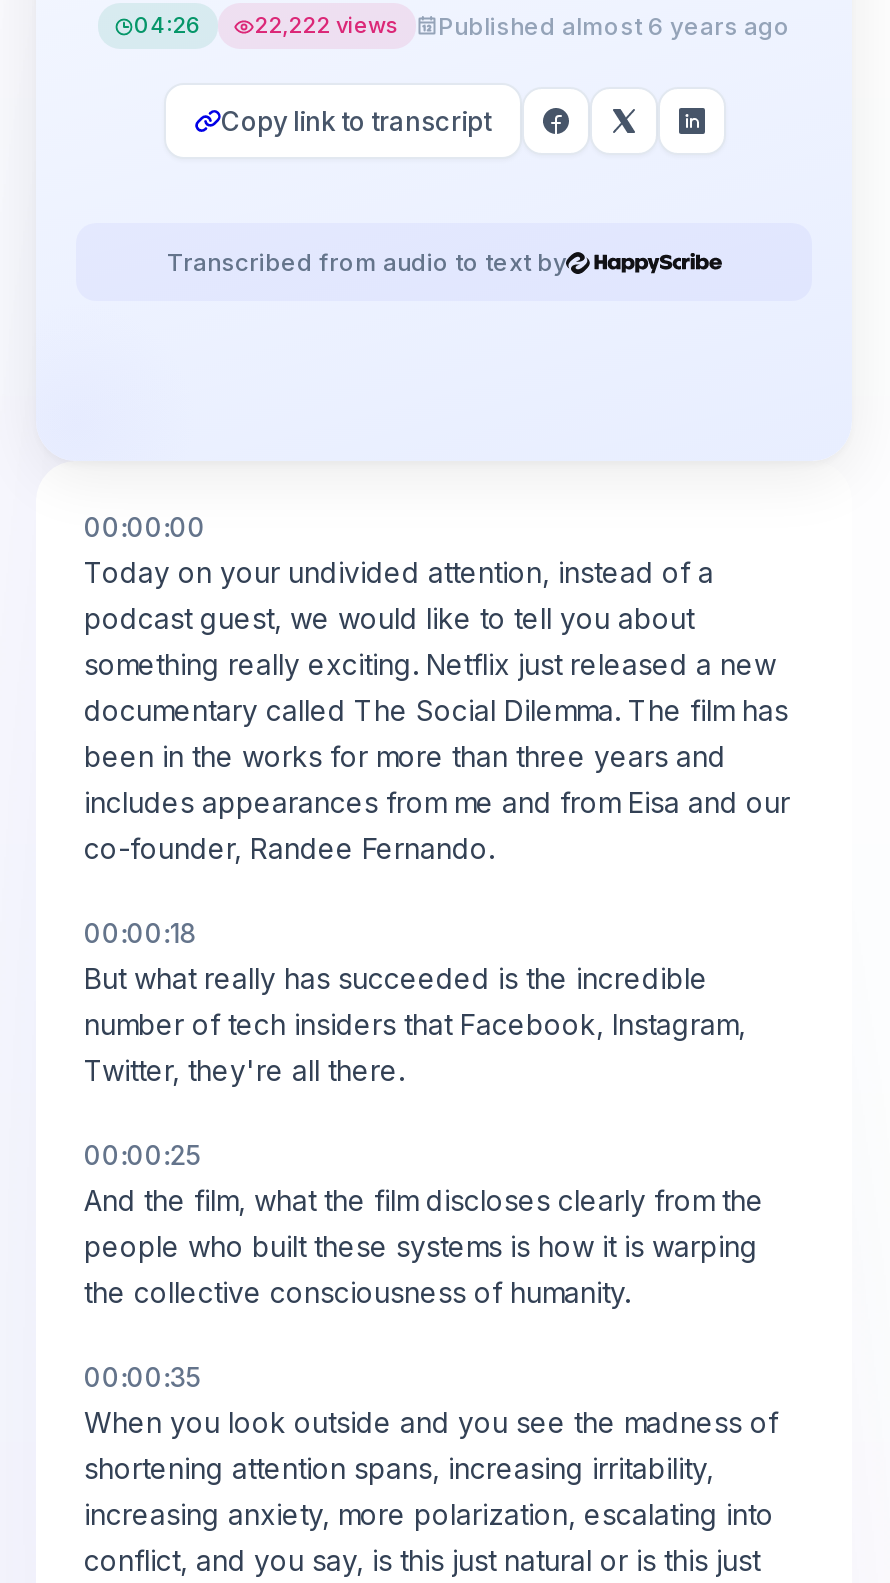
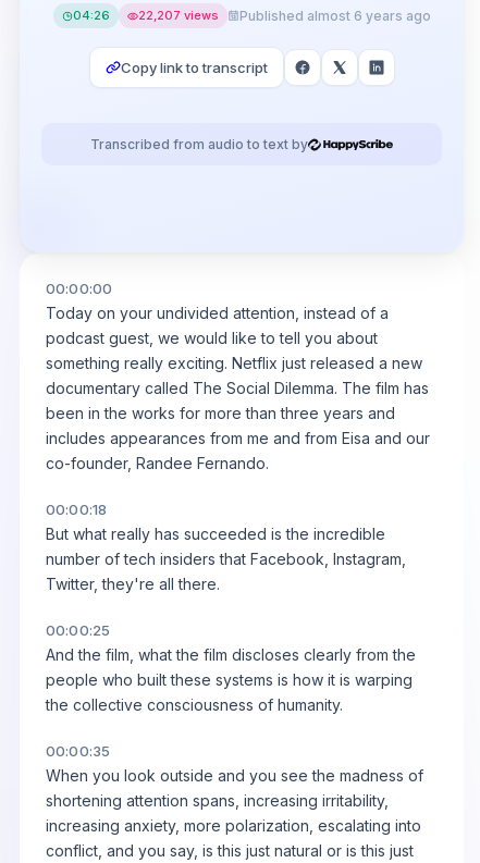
- 04:26 22,222 views Published almost 6 years ago
+ 04:26 22,207 views Published almost 6 years ago
